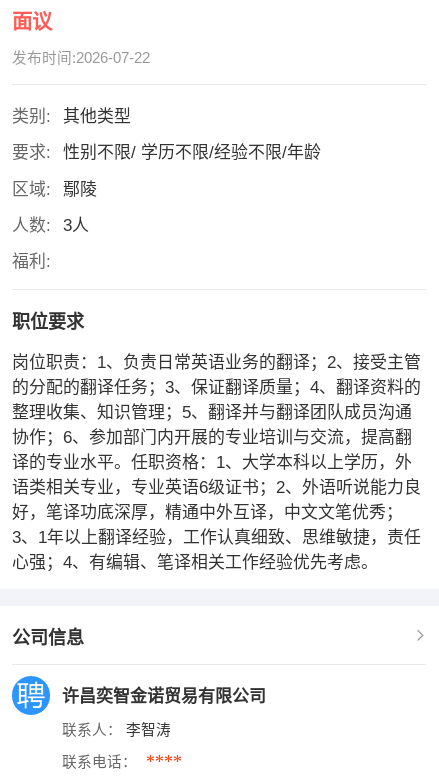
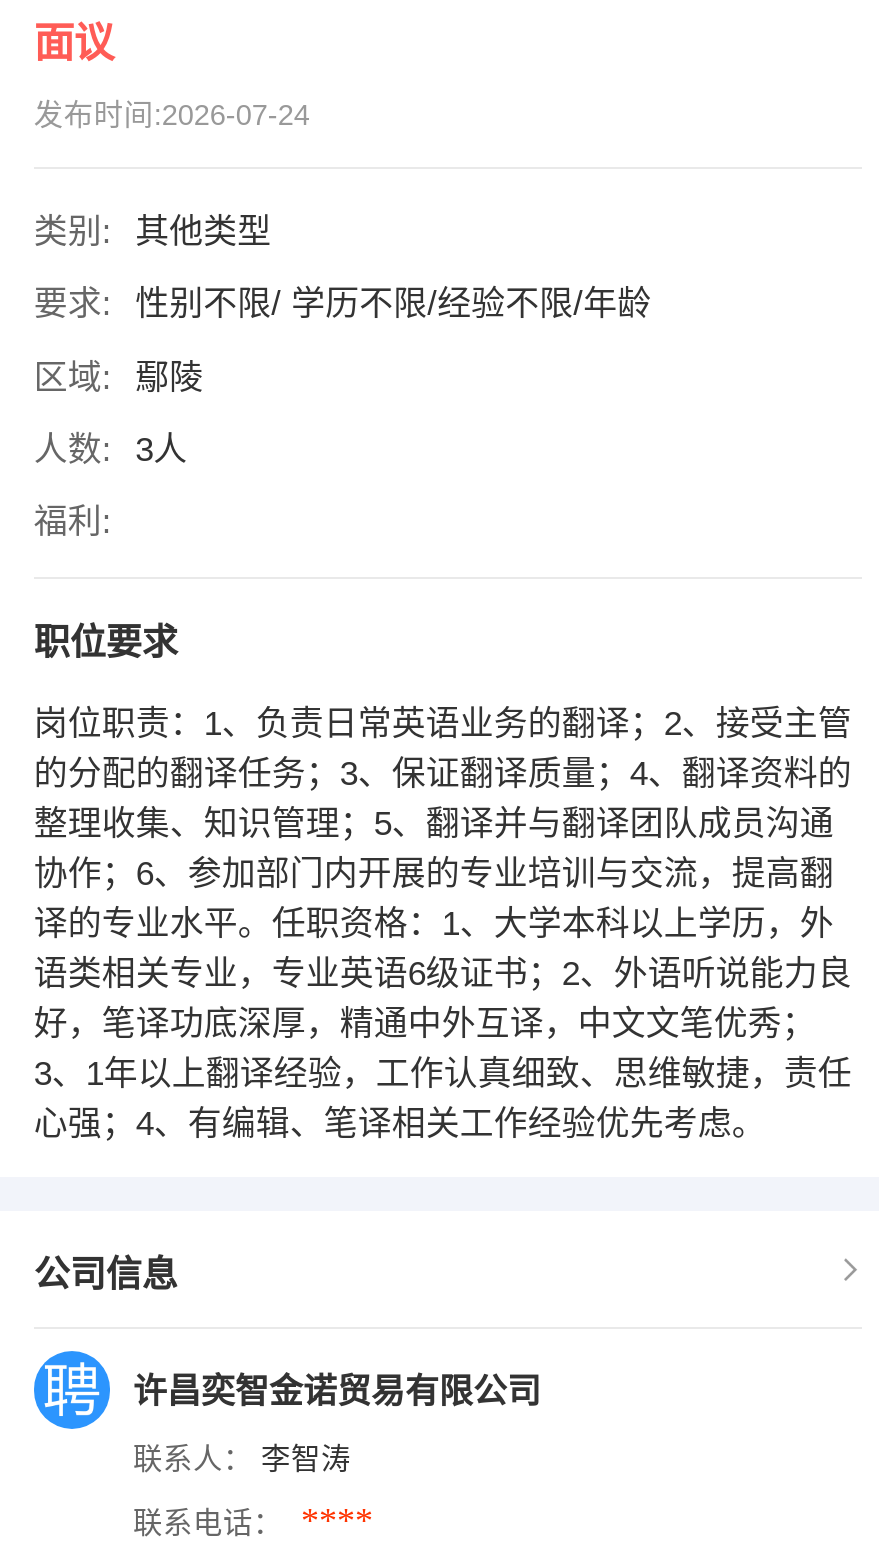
- 发布时间:2026-07-22
+ 发布时间:2026-07-24
